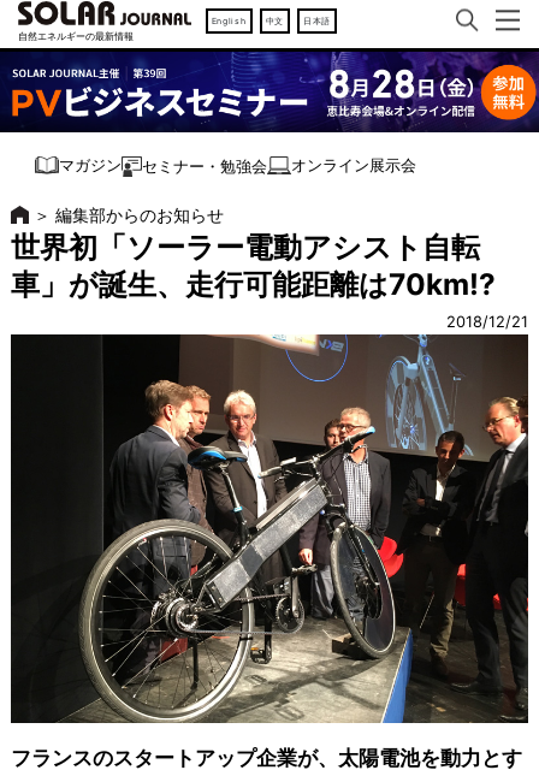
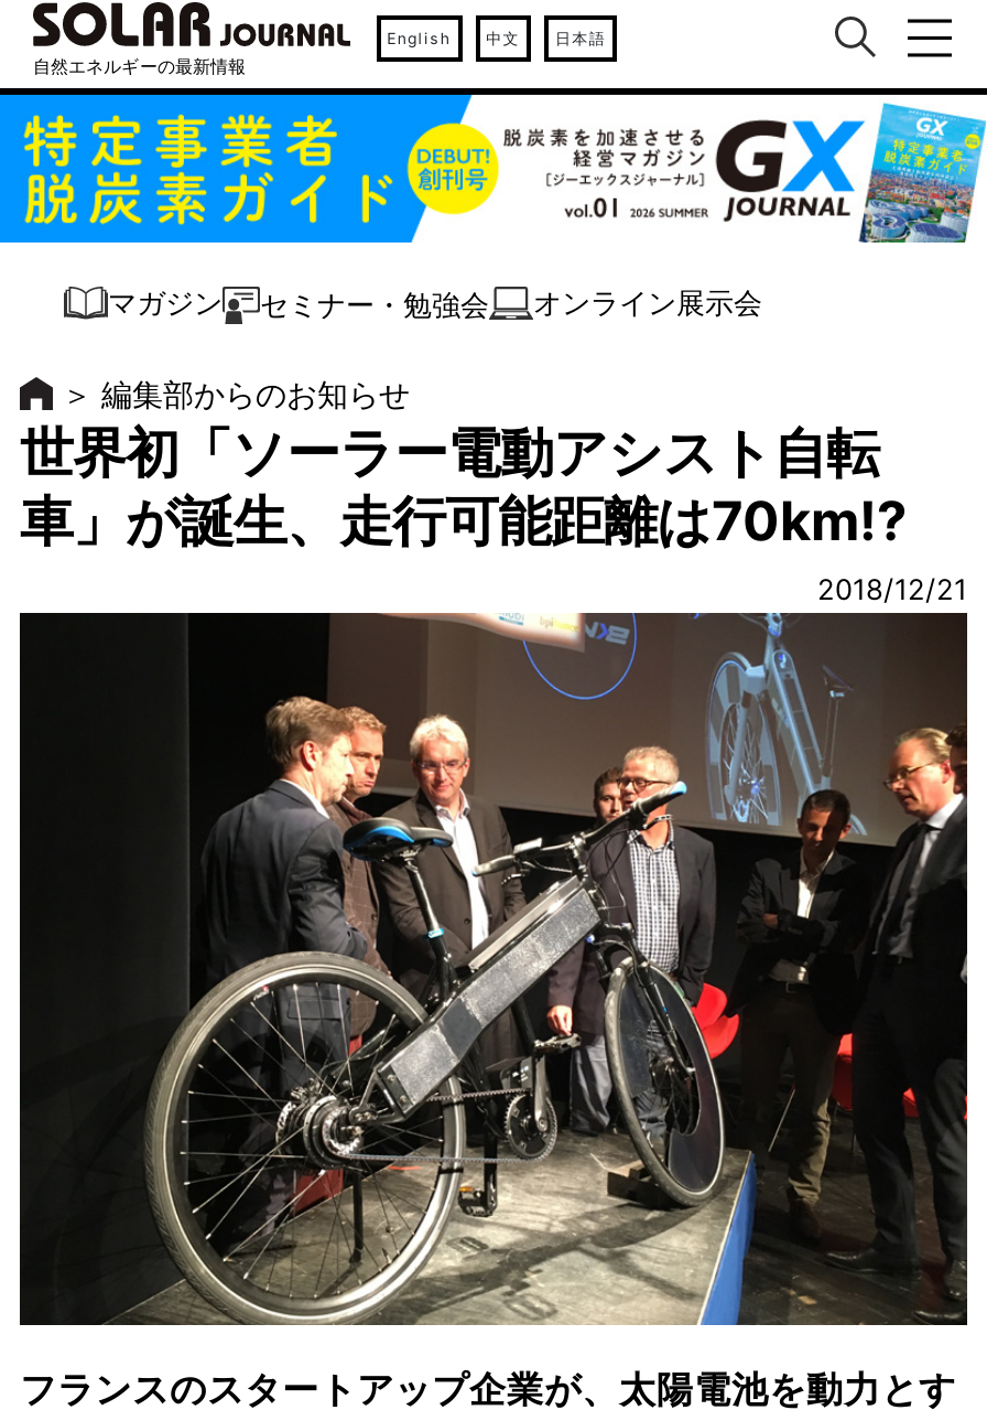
- [image]
+ [image]
